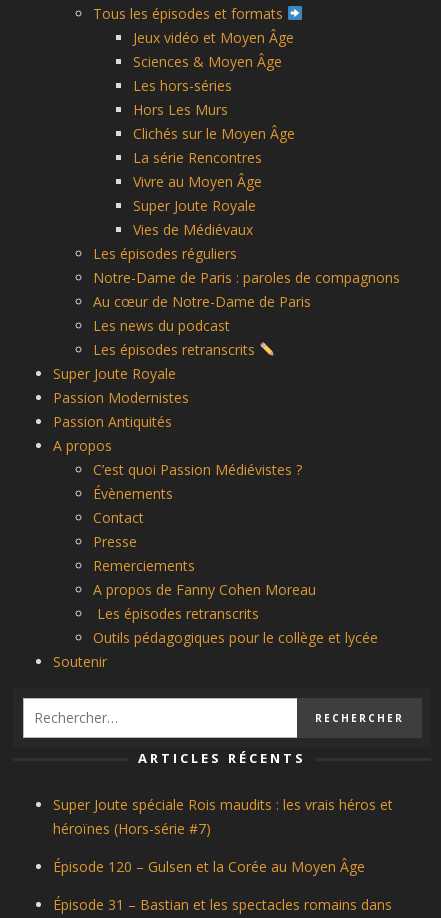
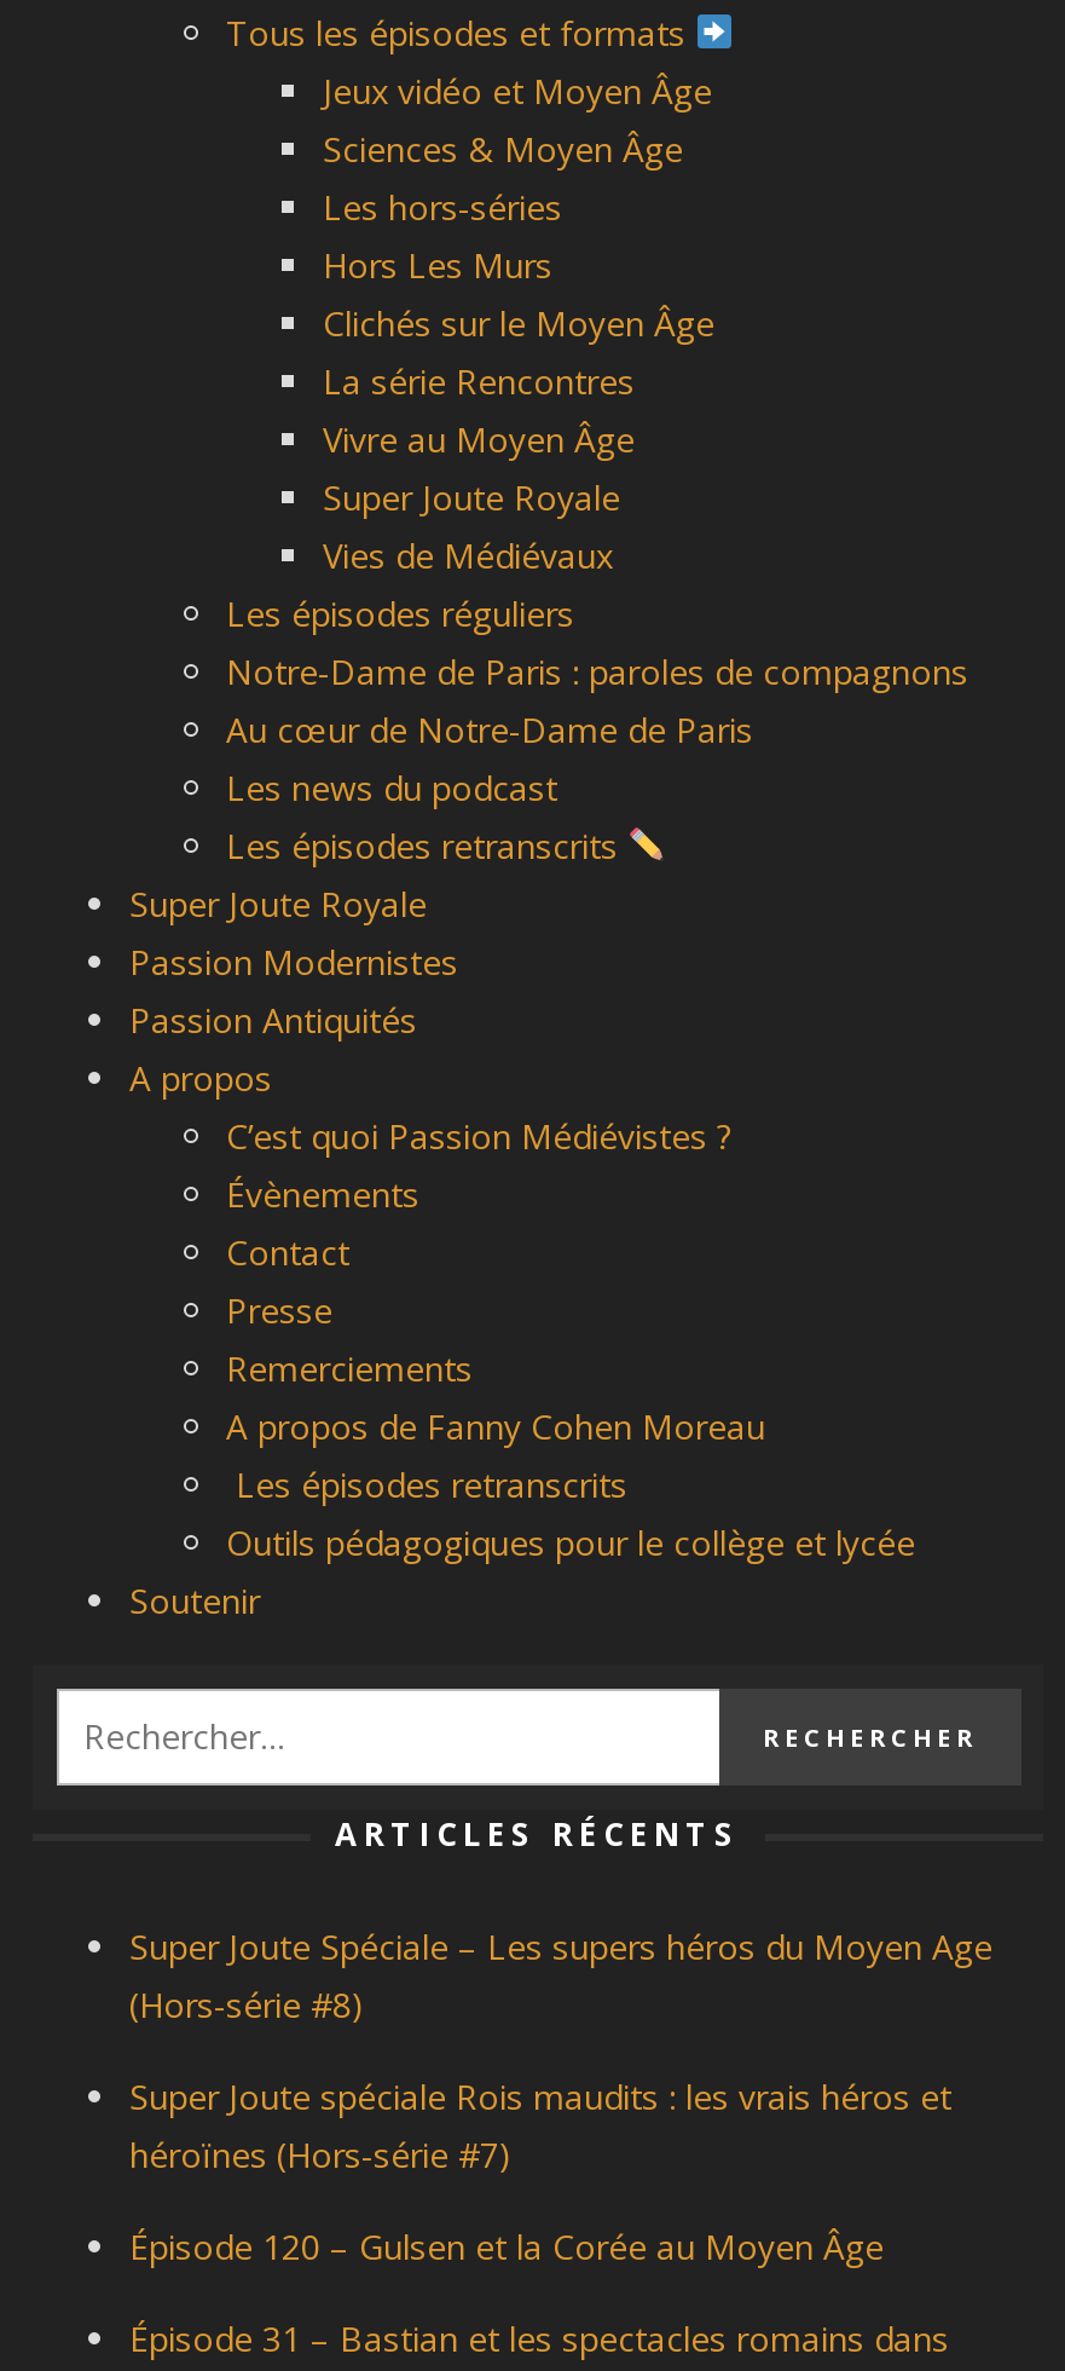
+ Super Joute Spéciale – Les supers héros du Moyen Age
+ (Hors-série #8)
